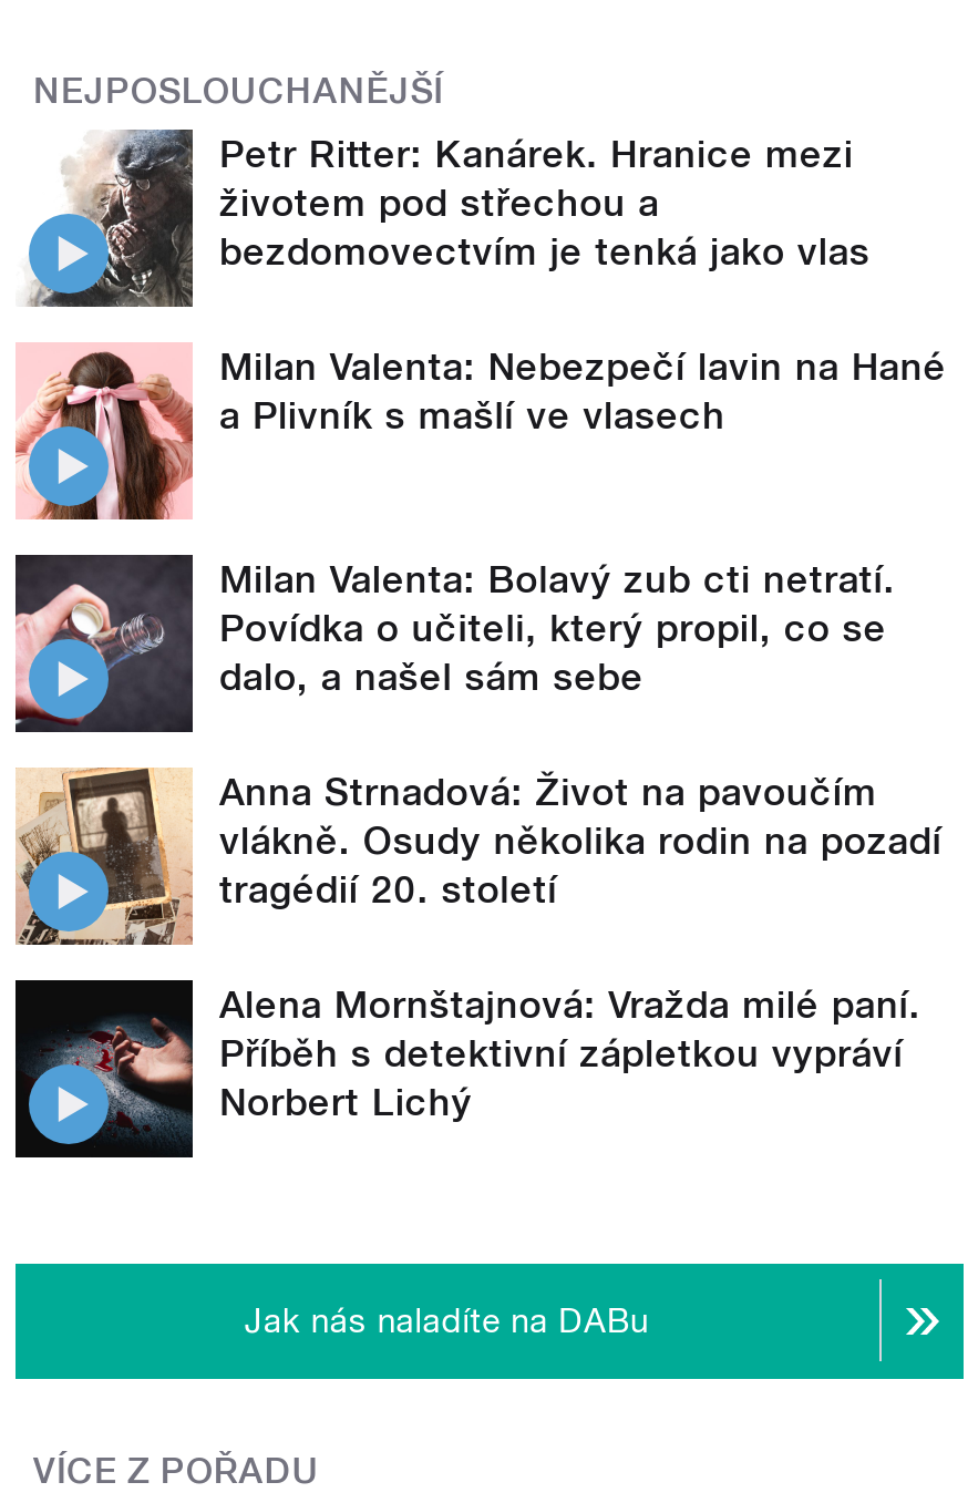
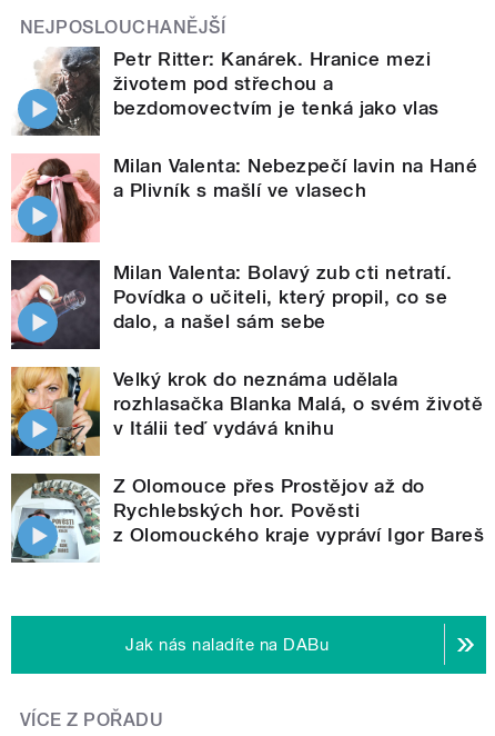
- [image]
- Anna Strnadová: Život na pavoučím
- vlákně. Osudy několika rodin na pozadí
- tragédií 20. století
+ [image]
+ Velký krok do neznáma udělala
+ rozhlasačka Blanka Malá, o svém životě
+ v Itálii teď vydává knihu

- [image]
- Alena Mornštajnová: Vražda milé paní.
- Příběh s detektivní zápletkou vypráví
- Norbert Lichý
+ [image]
+ Z Olomouce přes Prostějov až do
+ Rychlebských hor. Pověsti
+ z Olomouckého kraje vypráví Igor Bareš
